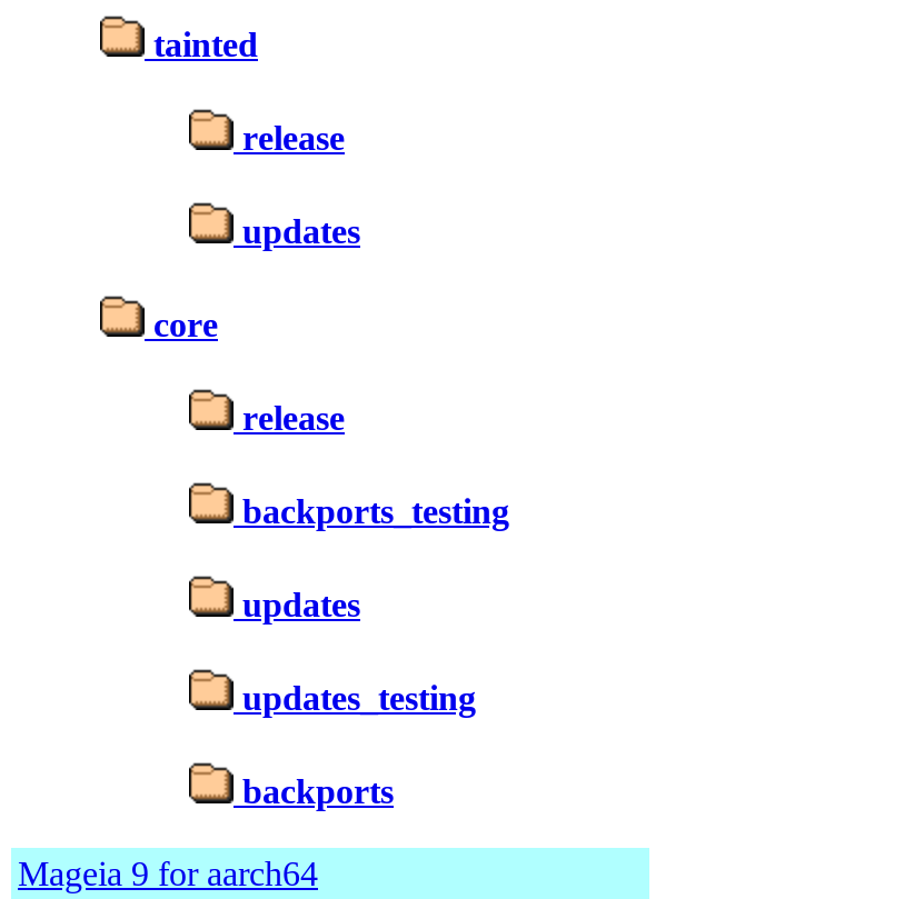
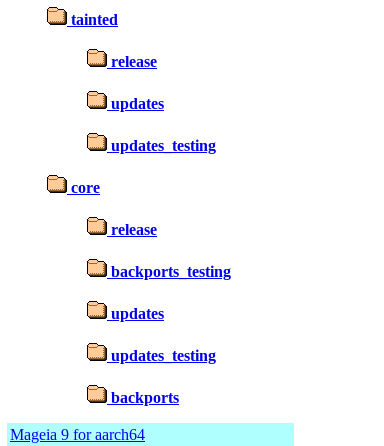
+ updates_testing
